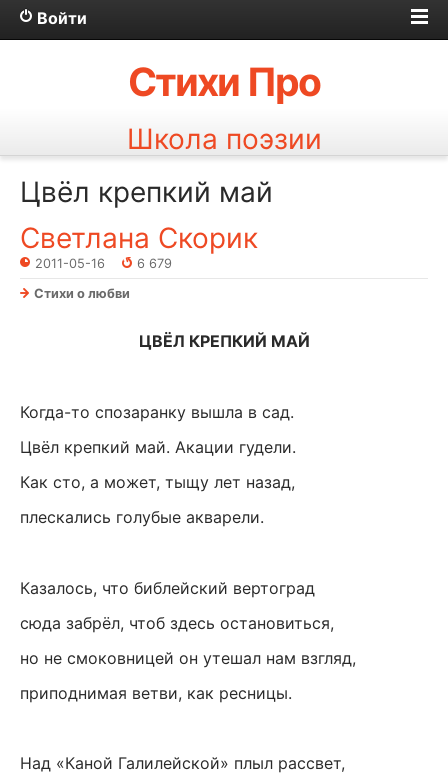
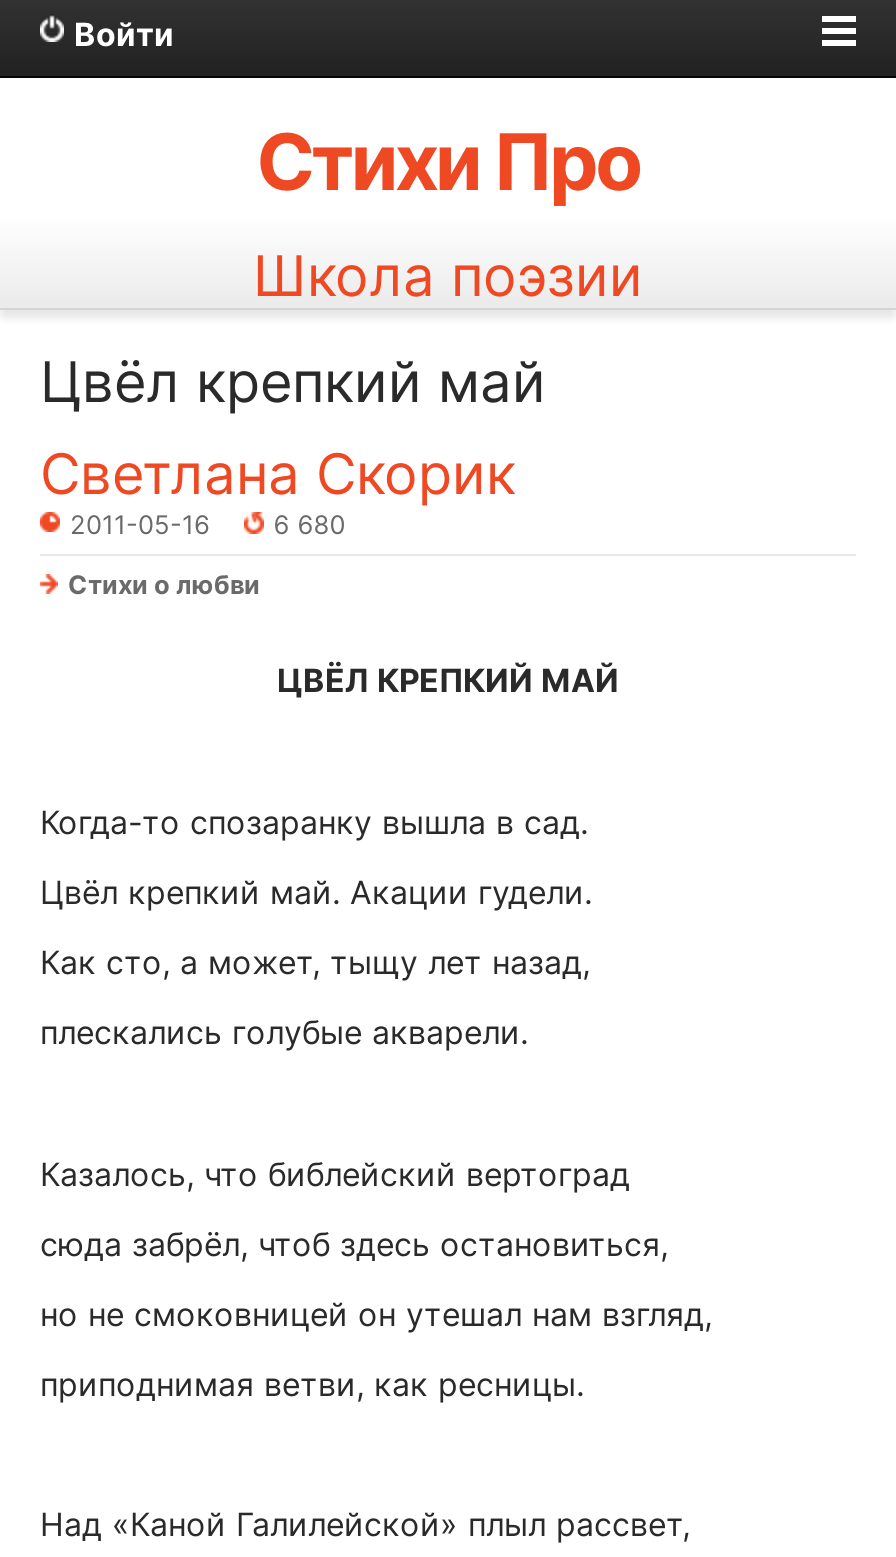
- 6 679
+ 6 680
